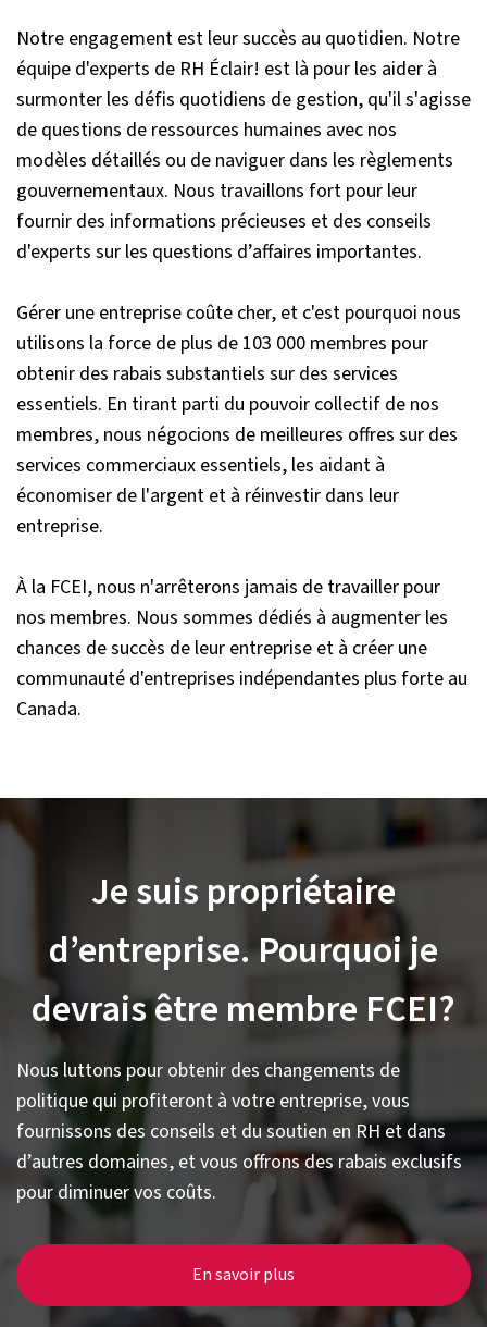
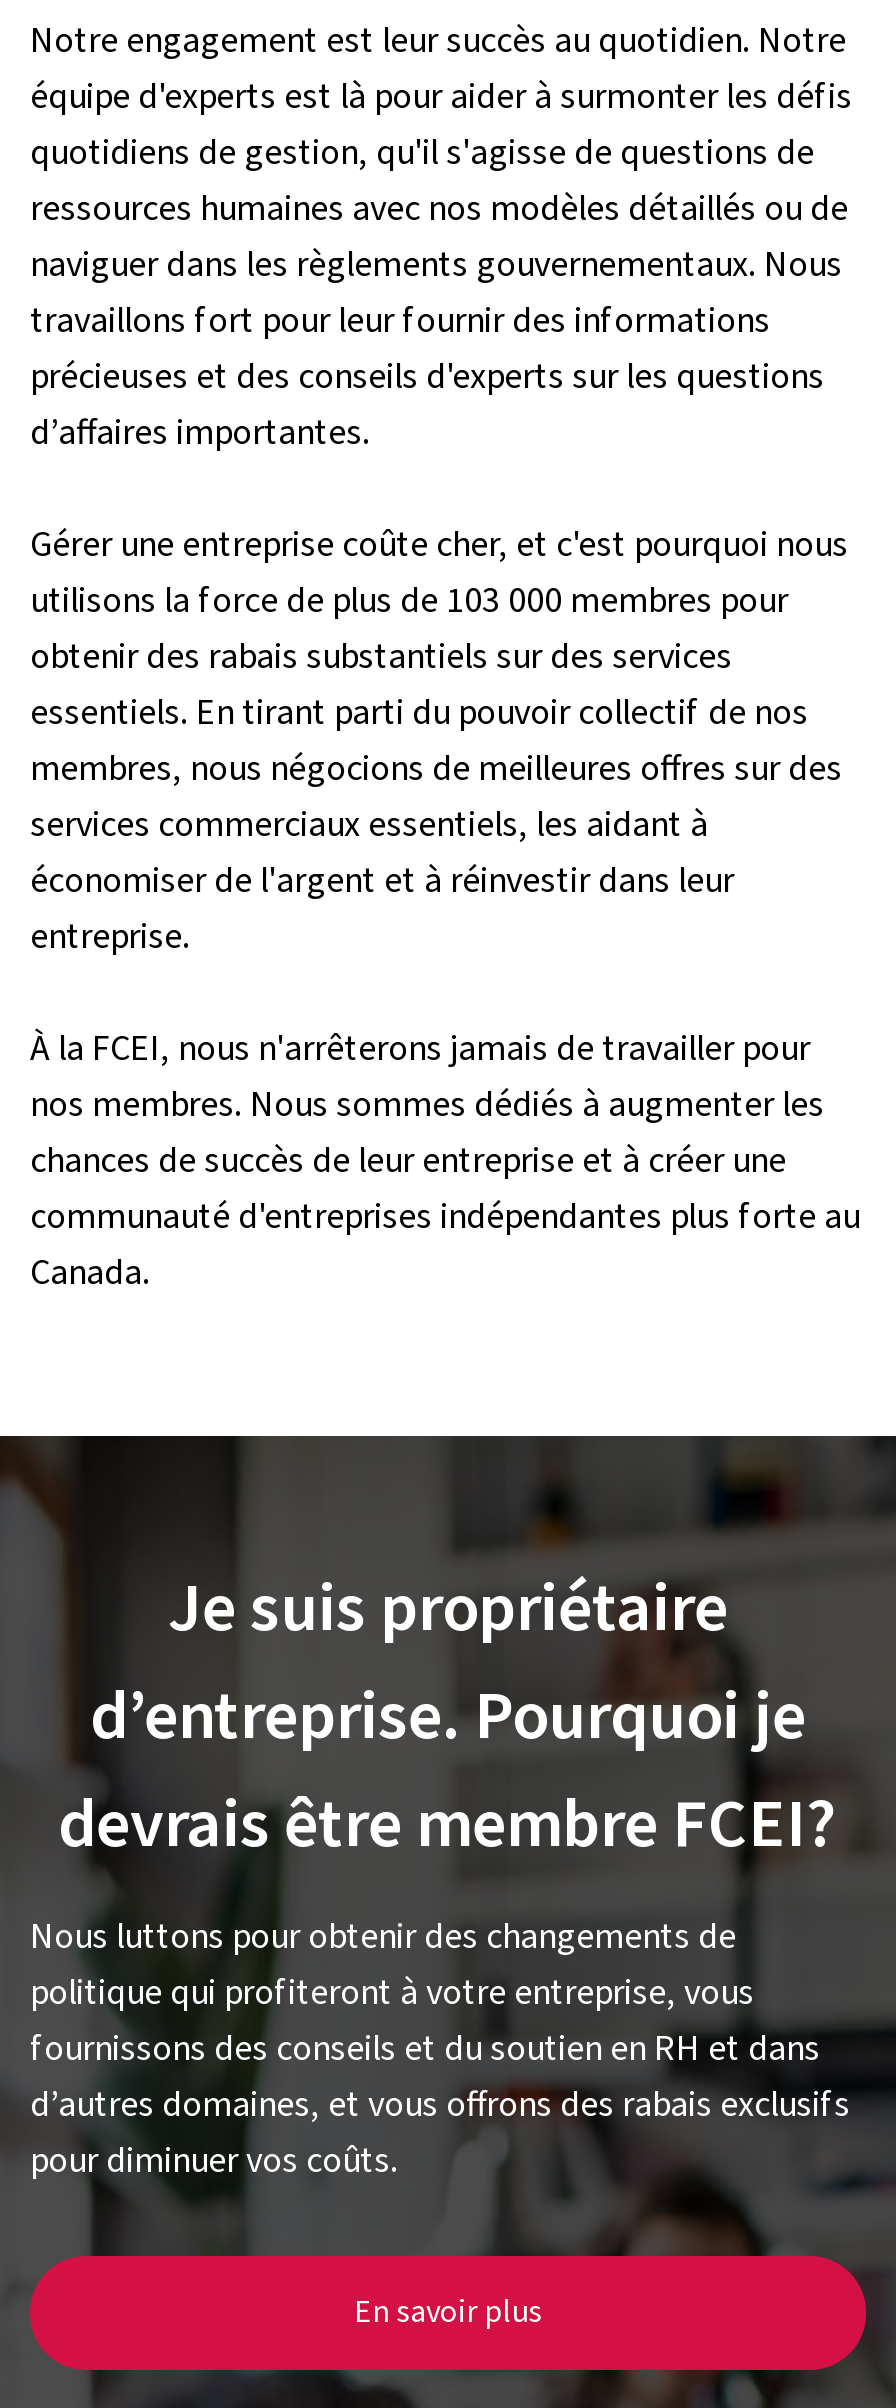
- équipe d'experts de RH Éclair! est là pour les aider à
- surmonter les défis quotidiens de gestion, qu'il s'agisse
- de questions de ressources humaines avec nos
- modèles détaillés ou de naviguer dans les règlements
- gouvernementaux. Nous travaillons fort pour leur
- fournir des informations précieuses et des conseils
- d'experts sur les questions d’affaires importantes.
+ équipe d'experts est là pour aider à surmonter les défis
+ quotidiens de gestion, qu'il s'agisse de questions de
+ ressources humaines avec nos modèles détaillés ou de
+ naviguer dans les règlements gouvernementaux. Nous
+ travaillons fort pour leur fournir des informations
+ précieuses et des conseils d'experts sur les questions
+ d’affaires importantes.
